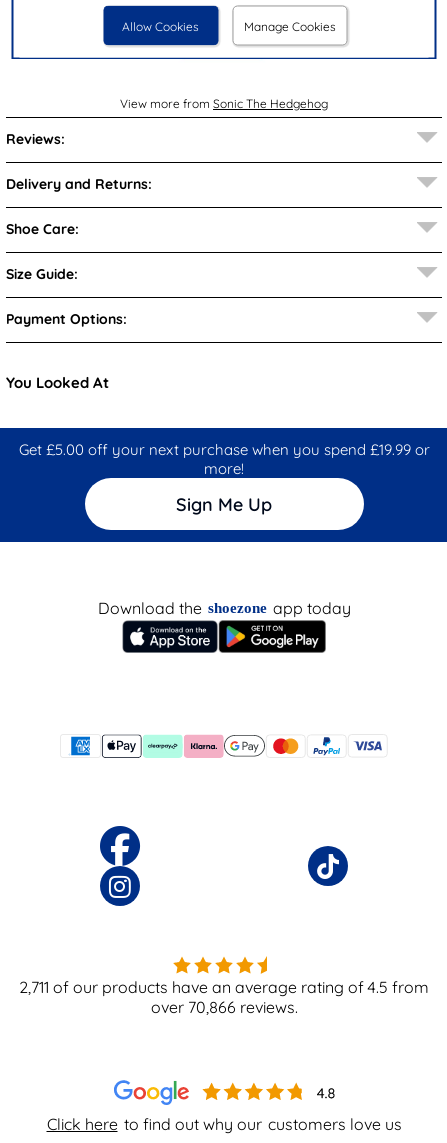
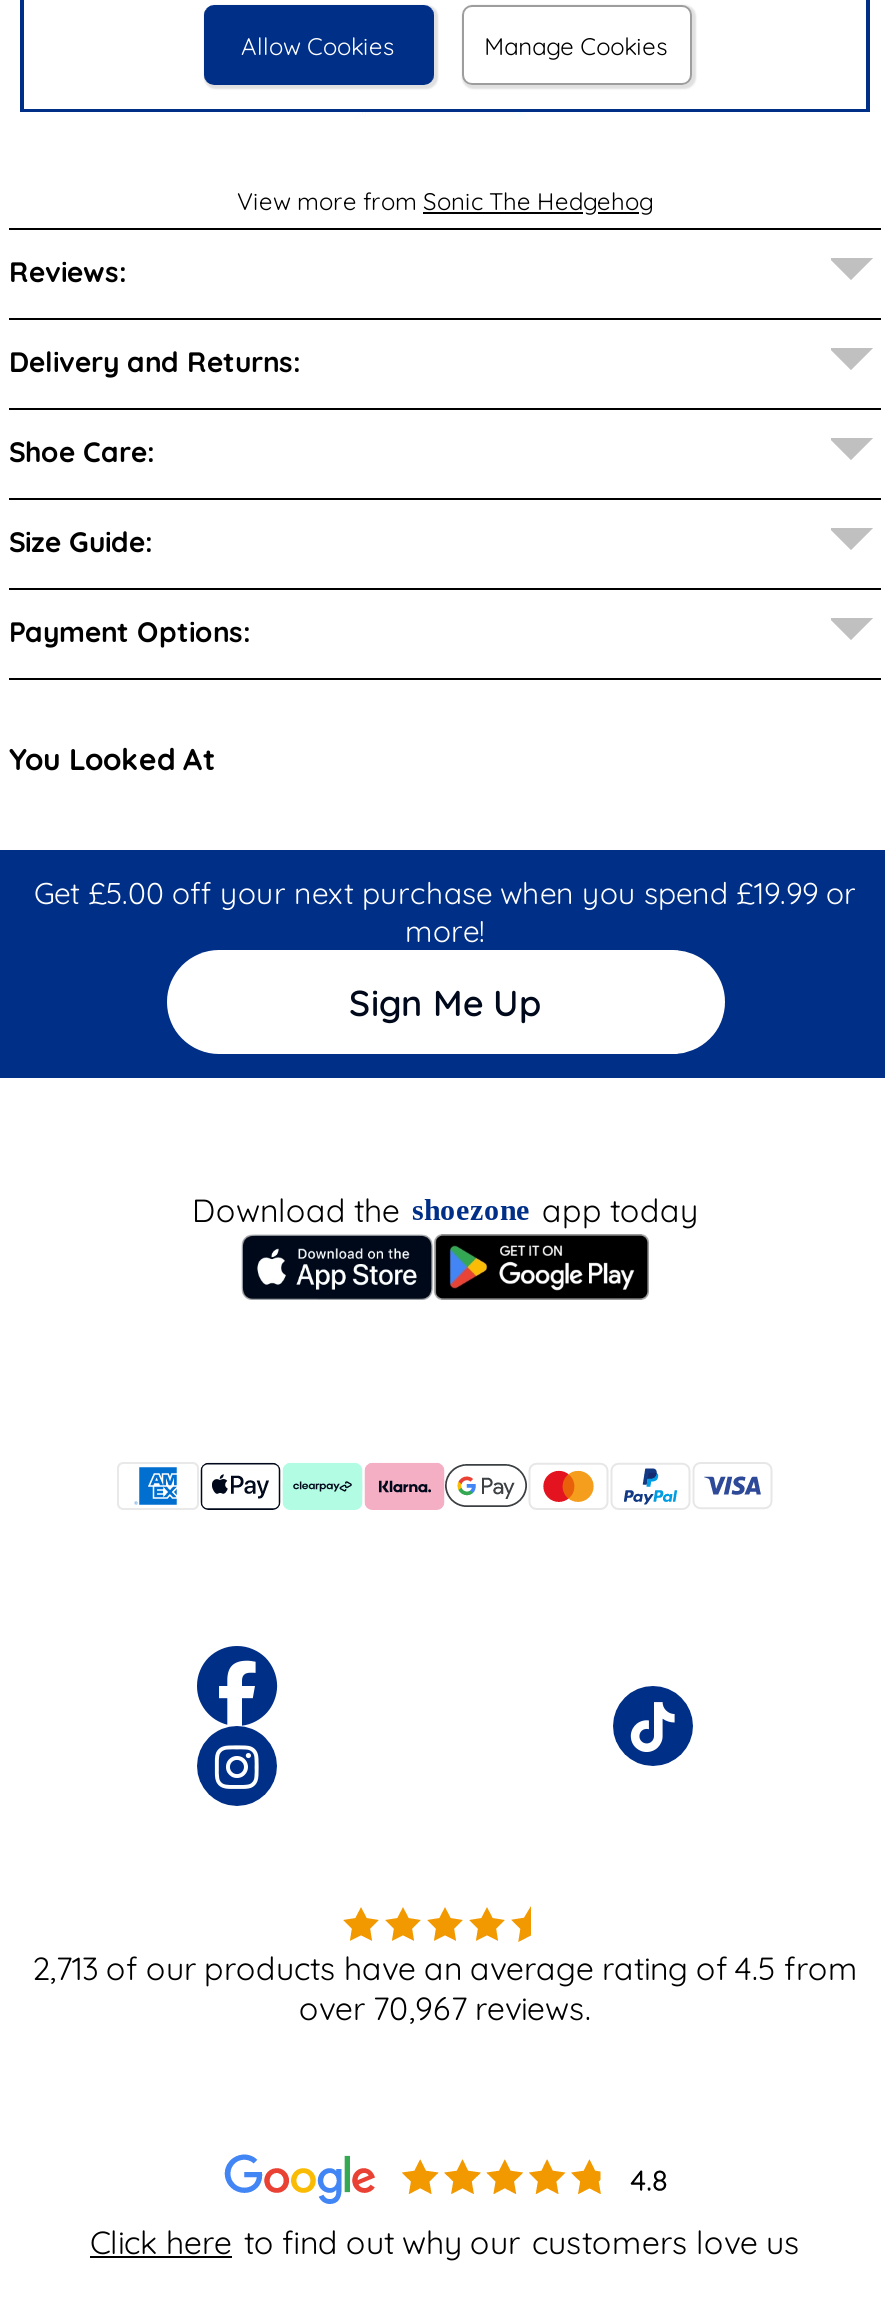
- 2,711 of our products have an average rating of 4.5 from
+ 2,713 of our products have an average rating of 4.5 from

- over 70,866 reviews.
+ over 70,967 reviews.
